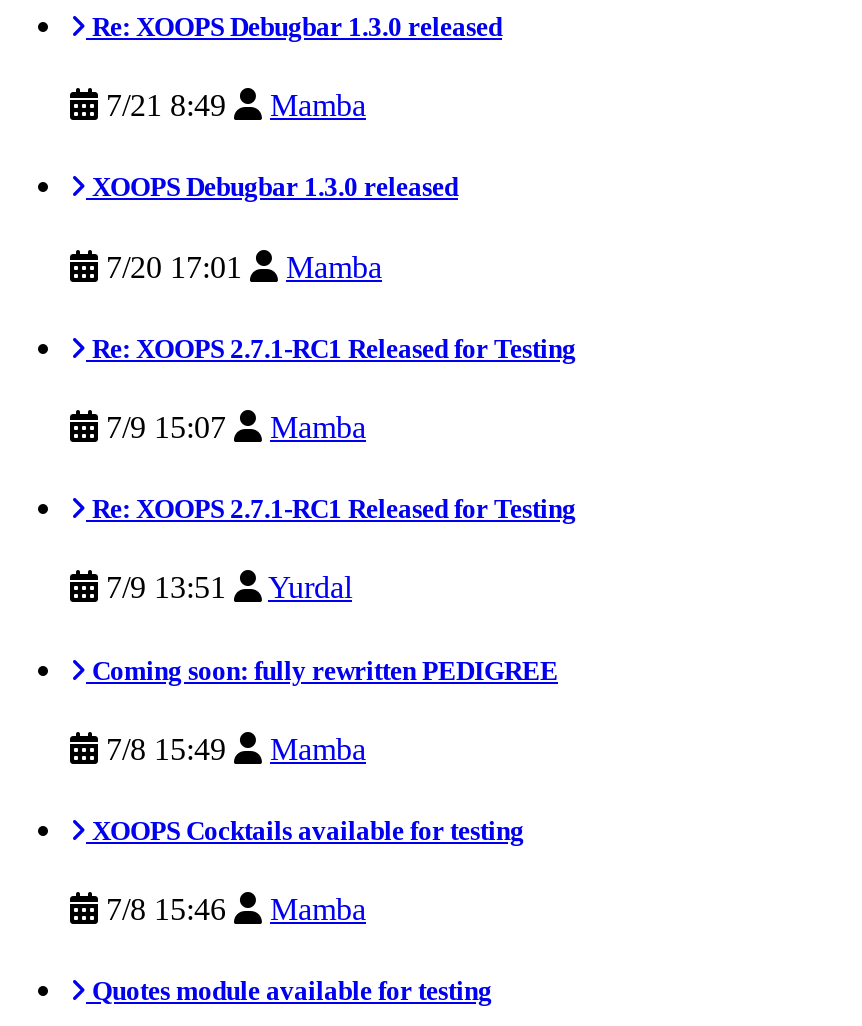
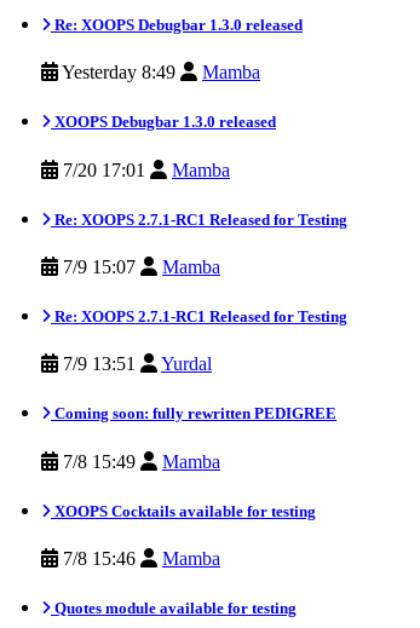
- 7/21 8:49 Mamba
+ Yesterday 8:49 Mamba
